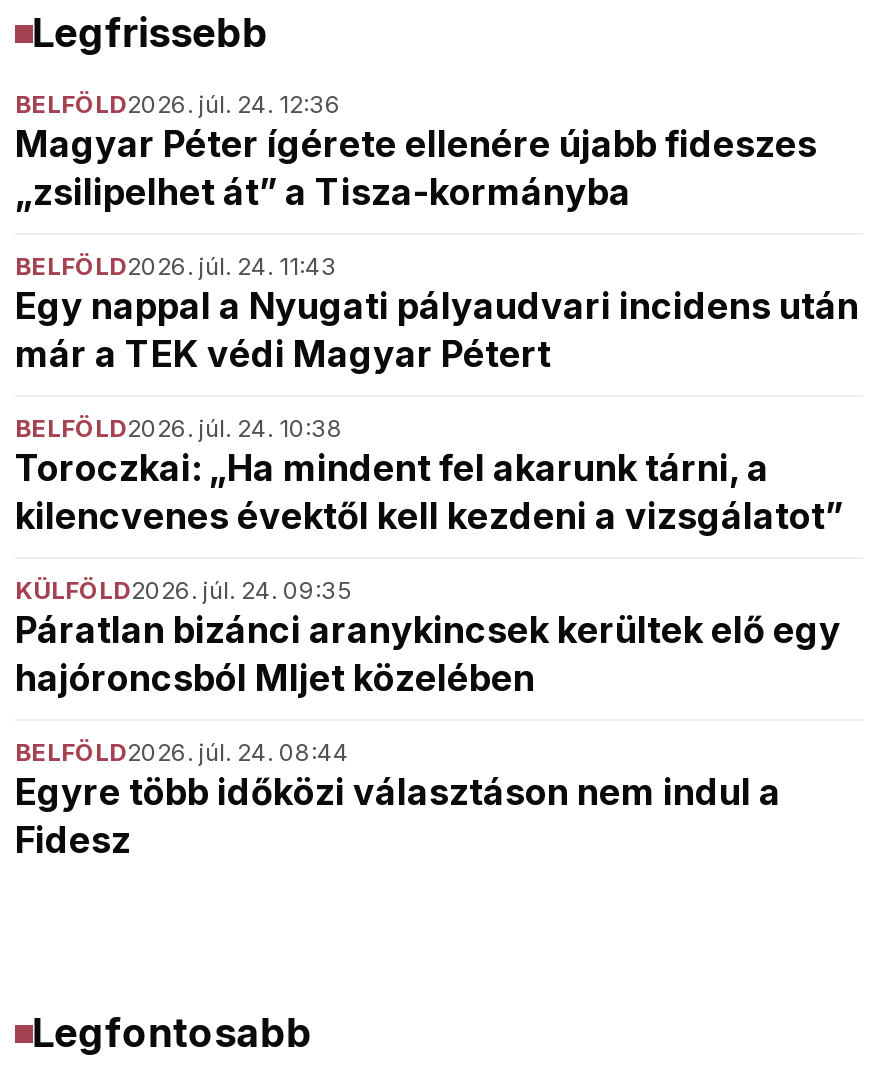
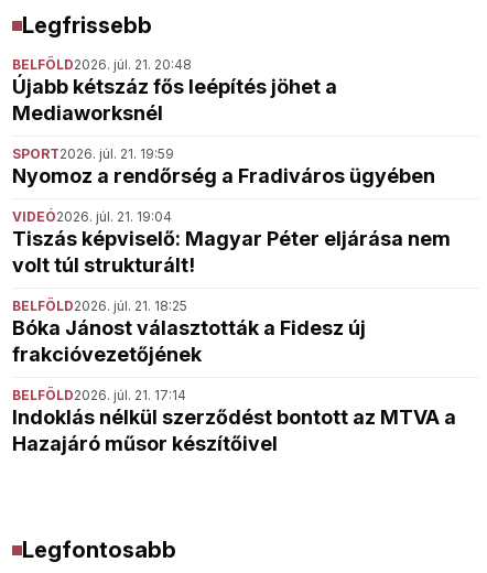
- BELFÖLD2026. júl. 24. 12:36
- Magyar Péter ígérete ellenére újabb fideszes
- „zsilipelhet át” a Tisza-kormányba
+ BELFÖLD2026. júl. 21. 20:48
+ Újabb kétszáz fős leépítés jöhet a
+ Mediaworksnél

- BELFÖLD2026. júl. 24. 11:43
- Egy nappal a Nyugati pályaudvari incidens után
- már a TEK védi Magyar Pétert
+ SPORT2026. júl. 21. 19:59
+ Nyomoz a rendőrség a Fradiváros ügyében

- BELFÖLD2026. júl. 24. 10:38
- Toroczkai: „Ha mindent fel akarunk tárni, a
- kilencvenes évektől kell kezdeni a vizsgálatot”
+ VIDEÓ2026. júl. 21. 19:04
+ Tiszás képviselő: Magyar Péter eljárása nem
+ volt túl strukturált!

- KÜLFÖLD2026. júl. 24. 09:35
- Páratlan bizánci aranykincsek kerültek elő egy
- hajóroncsból Mljet közelében
+ BELFÖLD2026. júl. 21. 18:25
+ Bóka Jánost választották a Fidesz új
+ frakcióvezetőjének

- BELFÖLD2026. júl. 24. 08:44
- Egyre több időközi választáson nem indul a
- Fidesz
+ BELFÖLD2026. júl. 21. 17:14
+ Indoklás nélkül szerződést bontott az MTVA a
+ Hazajáró műsor készítőivel
